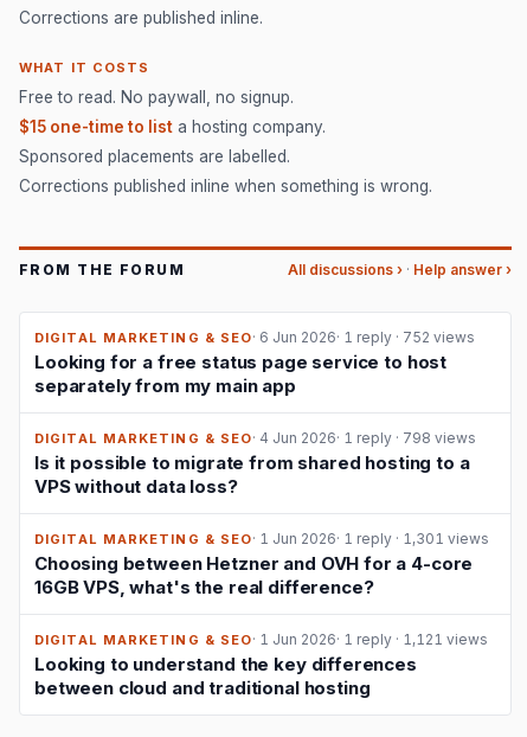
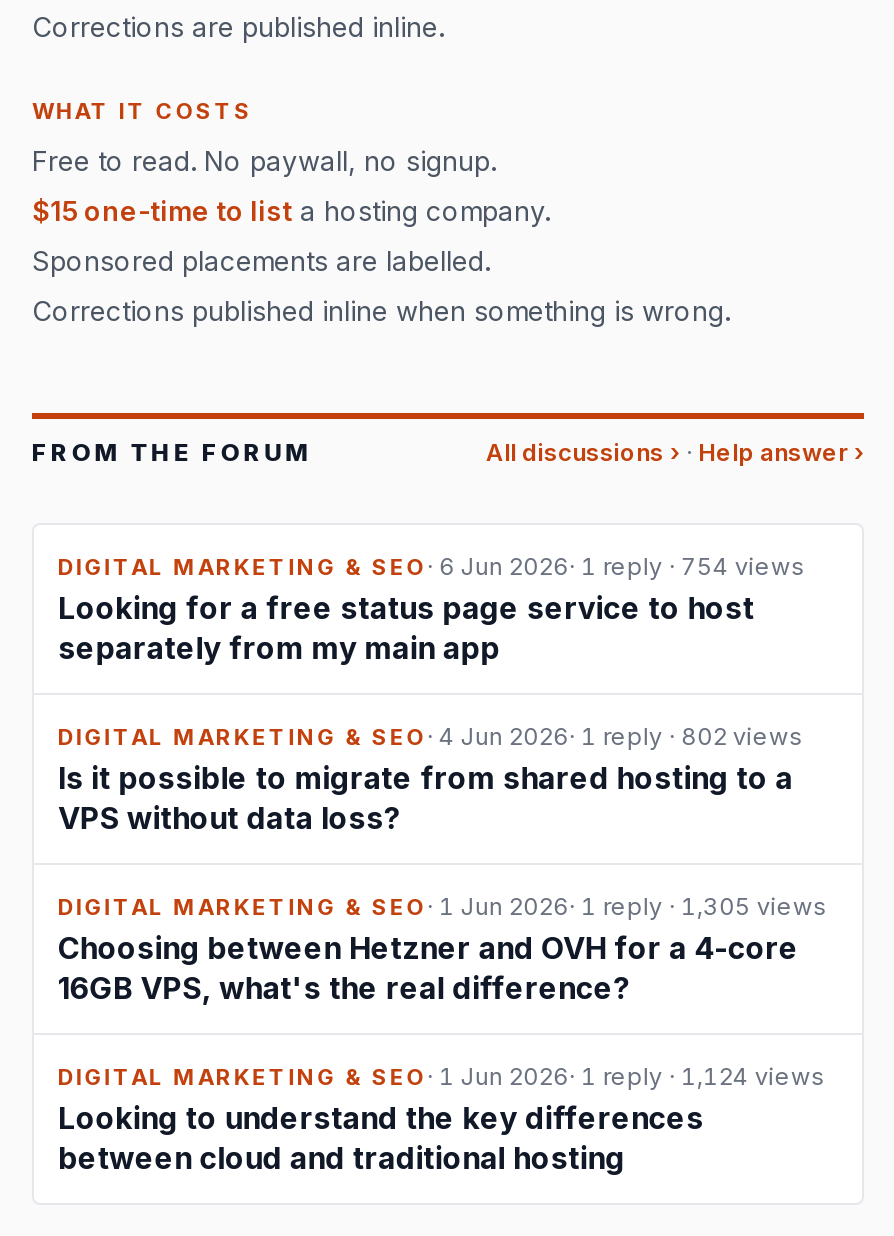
- DIGITAL MARKETING & SEO · 6 Jun 2026 · 1 reply · 752 views
+ DIGITAL MARKETING & SEO · 6 Jun 2026 · 1 reply · 754 views

- DIGITAL MARKETING & SEO · 4 Jun 2026 · 1 reply · 798 views
+ DIGITAL MARKETING & SEO · 4 Jun 2026 · 1 reply · 802 views

- DIGITAL MARKETING & SEO · 1 Jun 2026 · 1 reply · 1,301 views
+ DIGITAL MARKETING & SEO · 1 Jun 2026 · 1 reply · 1,305 views

- DIGITAL MARKETING & SEO · 1 Jun 2026 · 1 reply · 1,121 views
+ DIGITAL MARKETING & SEO · 1 Jun 2026 · 1 reply · 1,124 views
